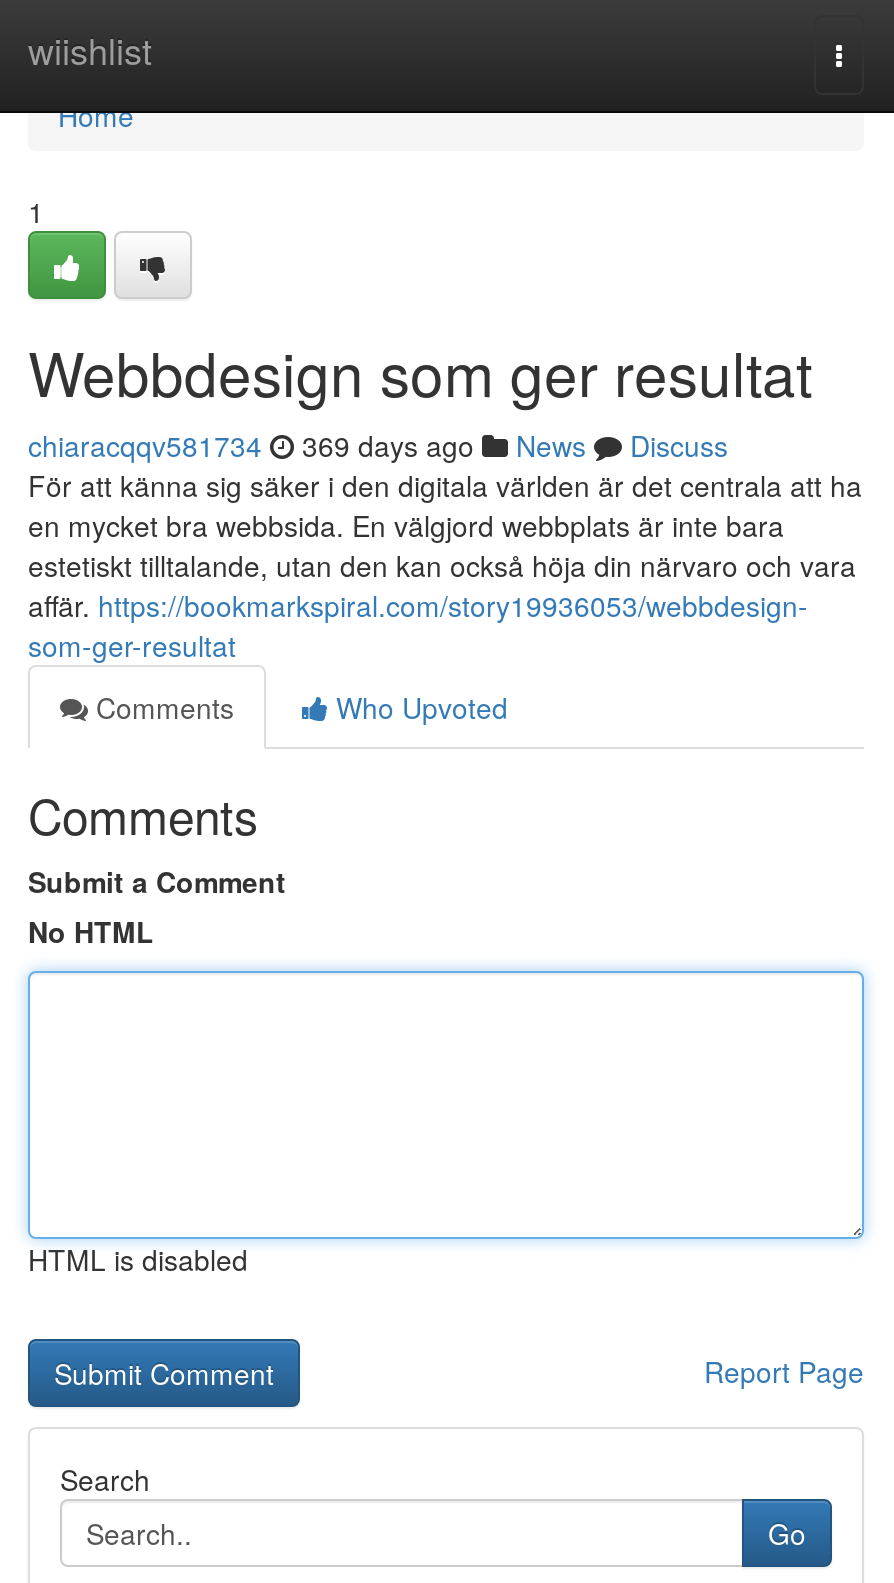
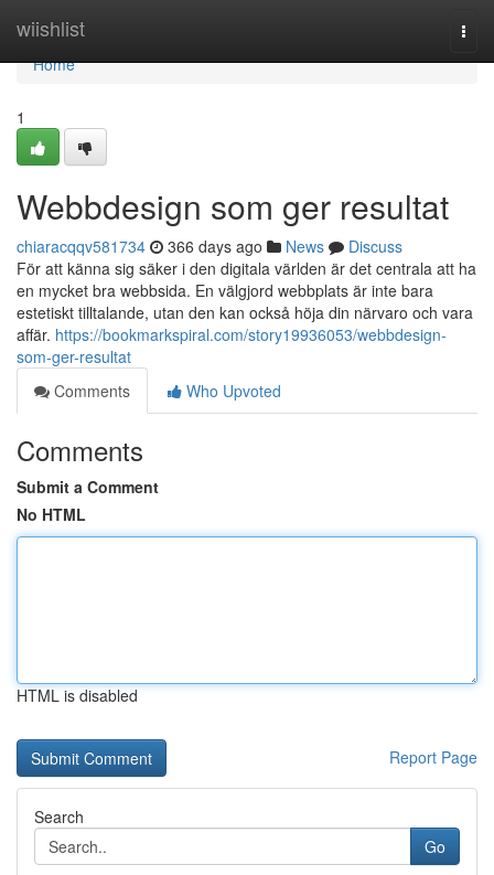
- chiaracqqv581734 369 days ago News Discuss
+ chiaracqqv581734 366 days ago News Discuss
